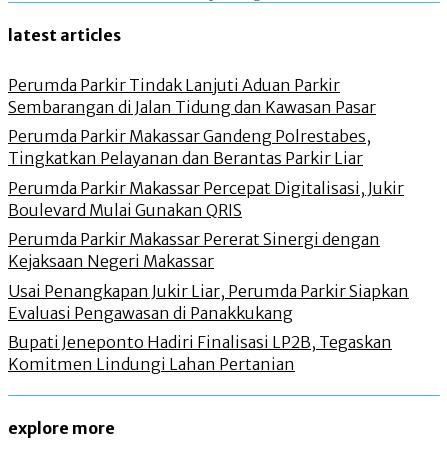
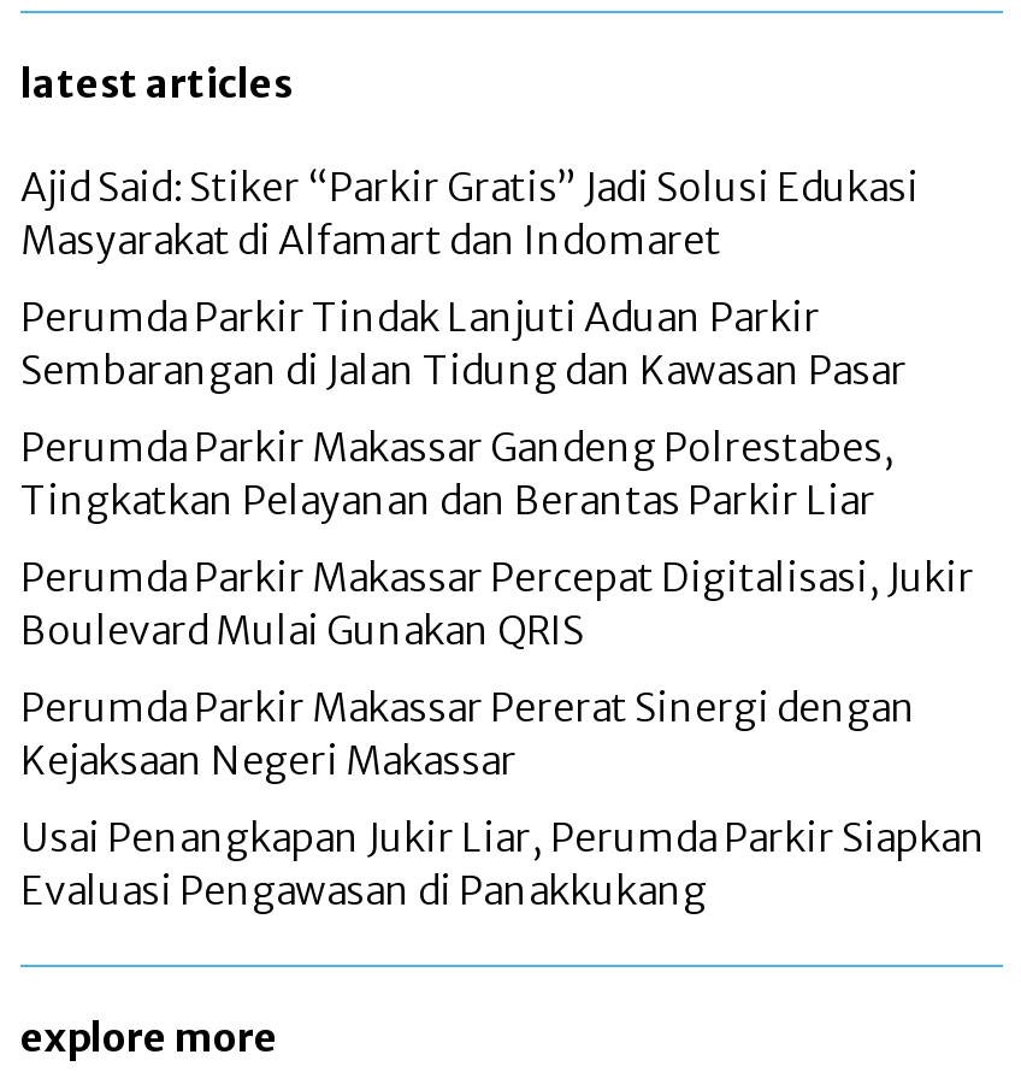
+ Ajid Said: Stiker “Parkir Gratis” Jadi Solusi Edukasi
+ Masyarakat di Alfamart dan Indomaret

moved down: Perumda Parkir Tindak Lanjuti Aduan Parkir | Sembarangan di Jalan Tidung dan Kawasan Pasar

moved down: Perumda Parkir Makassar Gandeng Polrestabes, | Tingkatkan Pelayanan dan Berantas Parkir Liar

moved down: Perumda Parkir Makassar Percepat Digitalisasi, Jukir | Boulevard Mulai Gunakan QRIS

moved down: Perumda Parkir Makassar Pererat Sinergi dengan | Kejaksaan Negeri Makassar

moved down: Usai Penangkapan Jukir Liar, Perumda Parkir Siapkan | Evaluasi Pengawasan di Panakkukang

- Bupati Jeneponto Hadiri Finalisasi LP2B, Tegaskan
- Komitmen Lindungi Lahan Pertanian
